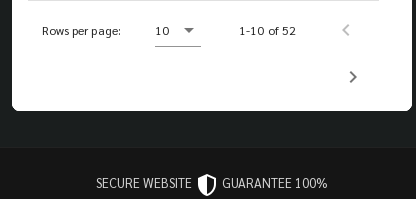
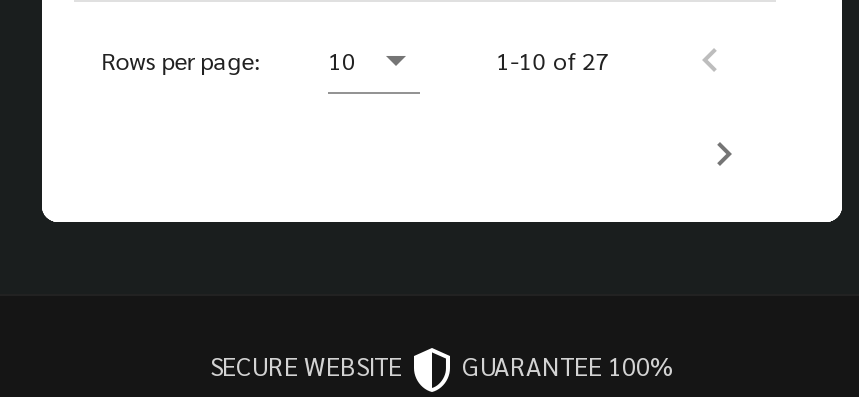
- 1-10 of 52
+ 1-10 of 27
